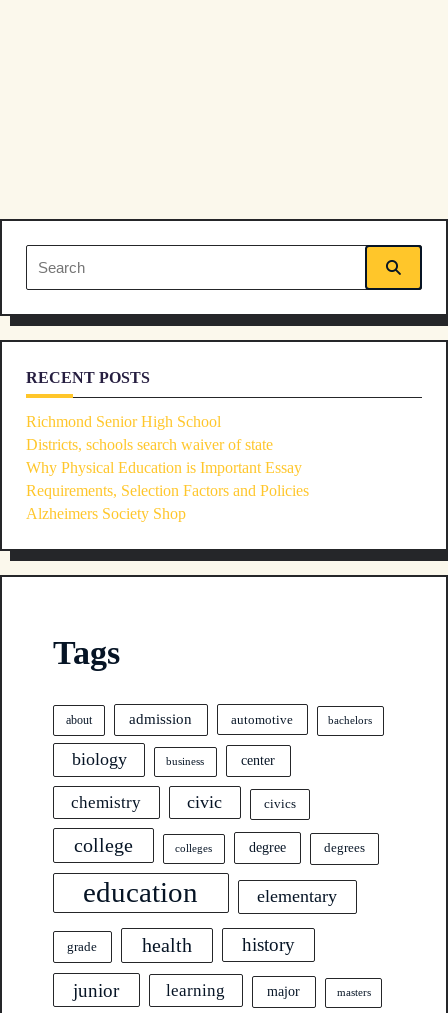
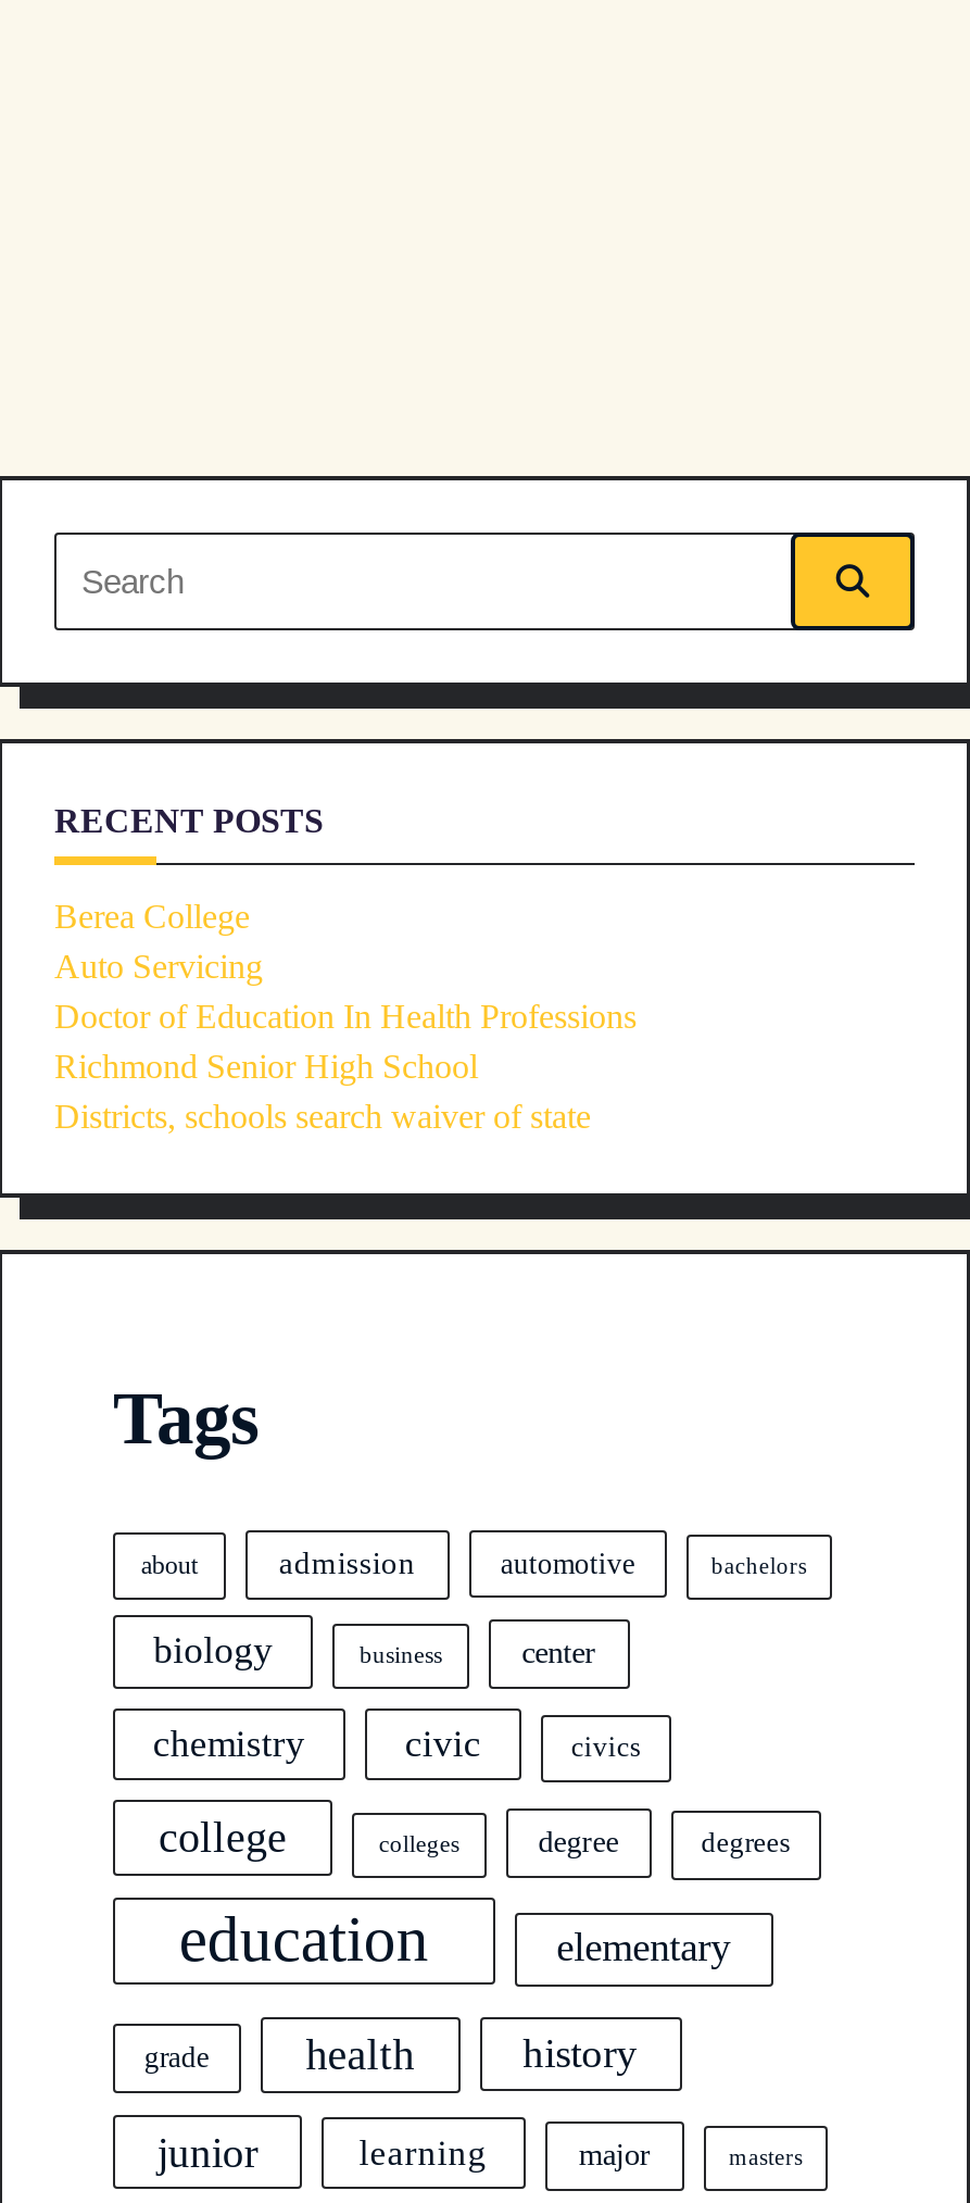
+ Berea College
+ Auto Servicing
+ Doctor of Education In Health Professions

moved down: Richmond Senior High School | Districts, schools search waiver of state

- Why Physical Education is Important Essay
- Requirements, Selection Factors and Policies
- Alzheimers Society Shop
